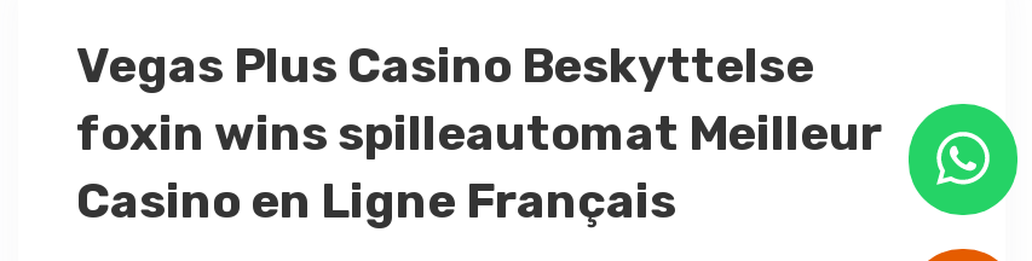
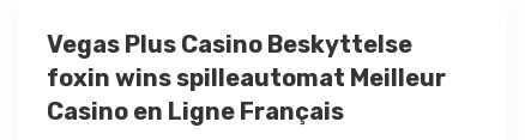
- [image]
